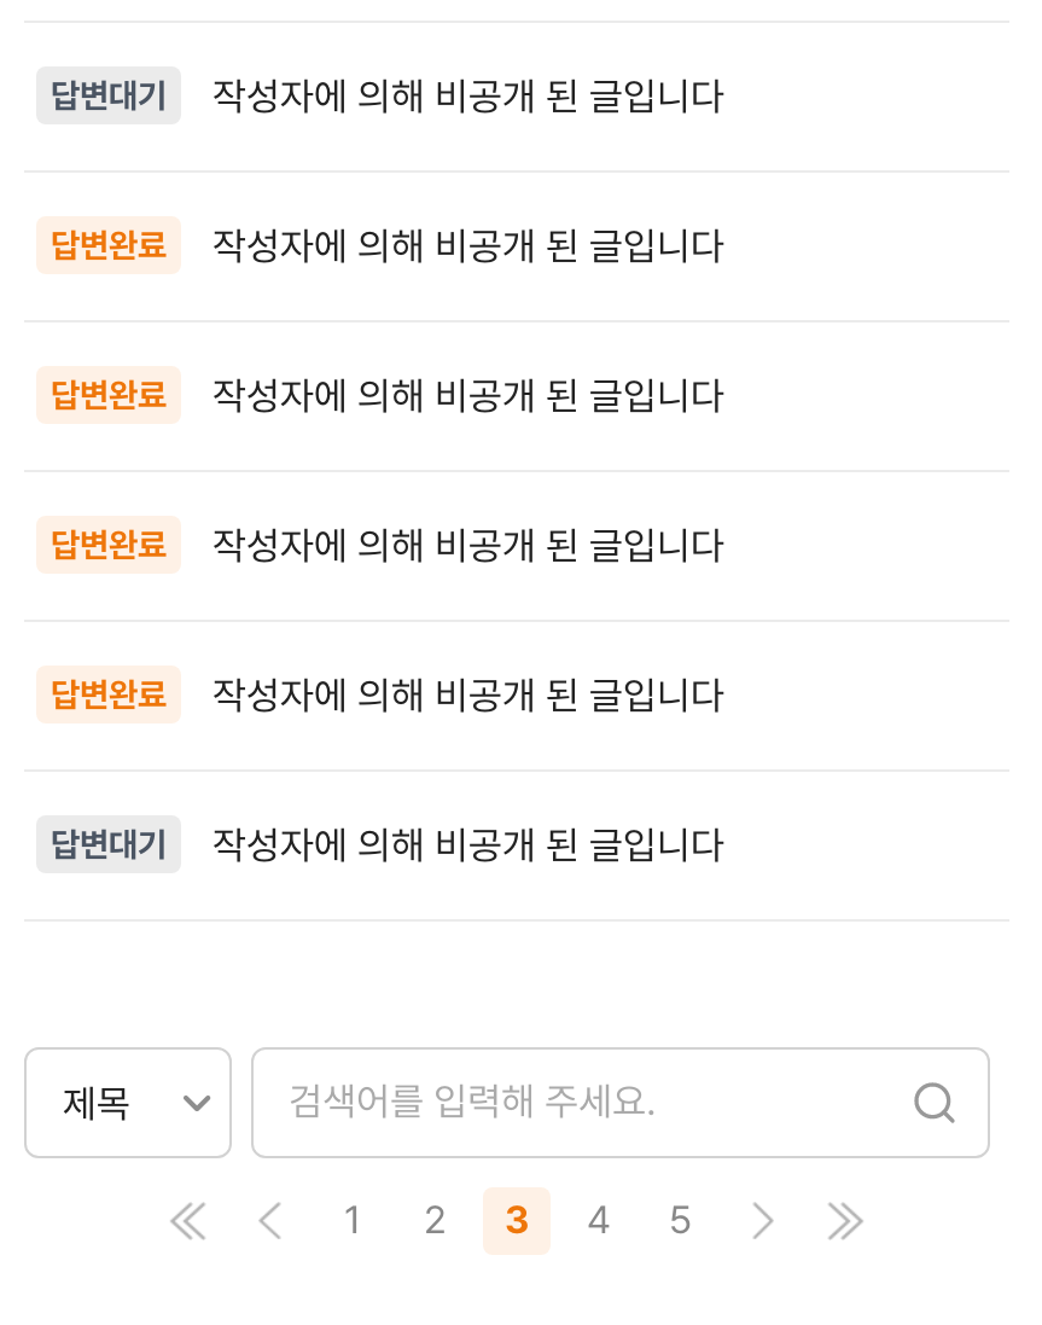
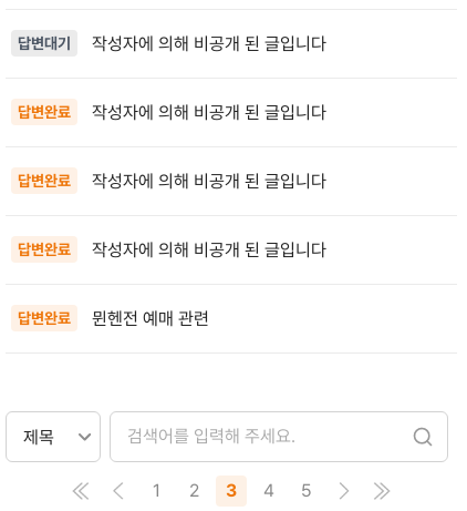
- 작성자에 의해 비공개 된 글입니다
- 답변대기
- 작성자에 의해 비공개 된 글입니다
+ 뮌헨전 예매 관련
